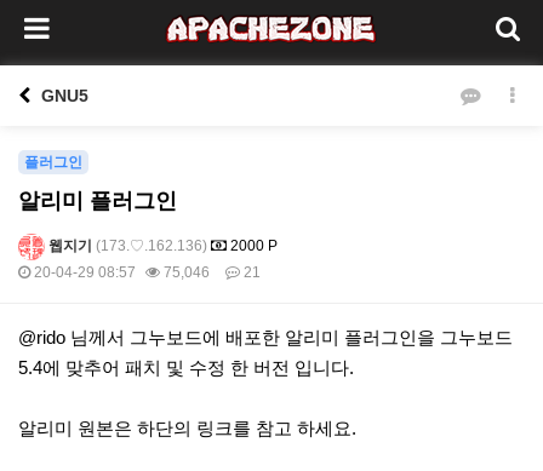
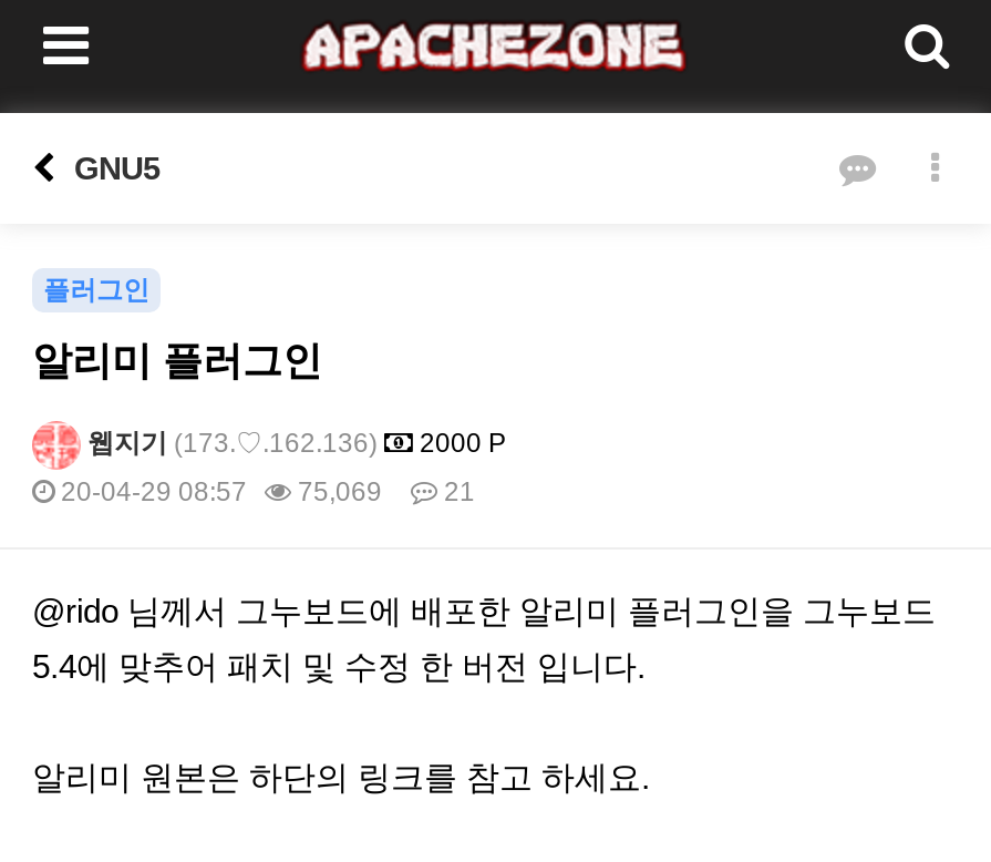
- 20-04-29 08:57 75,046 21
+ 20-04-29 08:57 75,069 21
